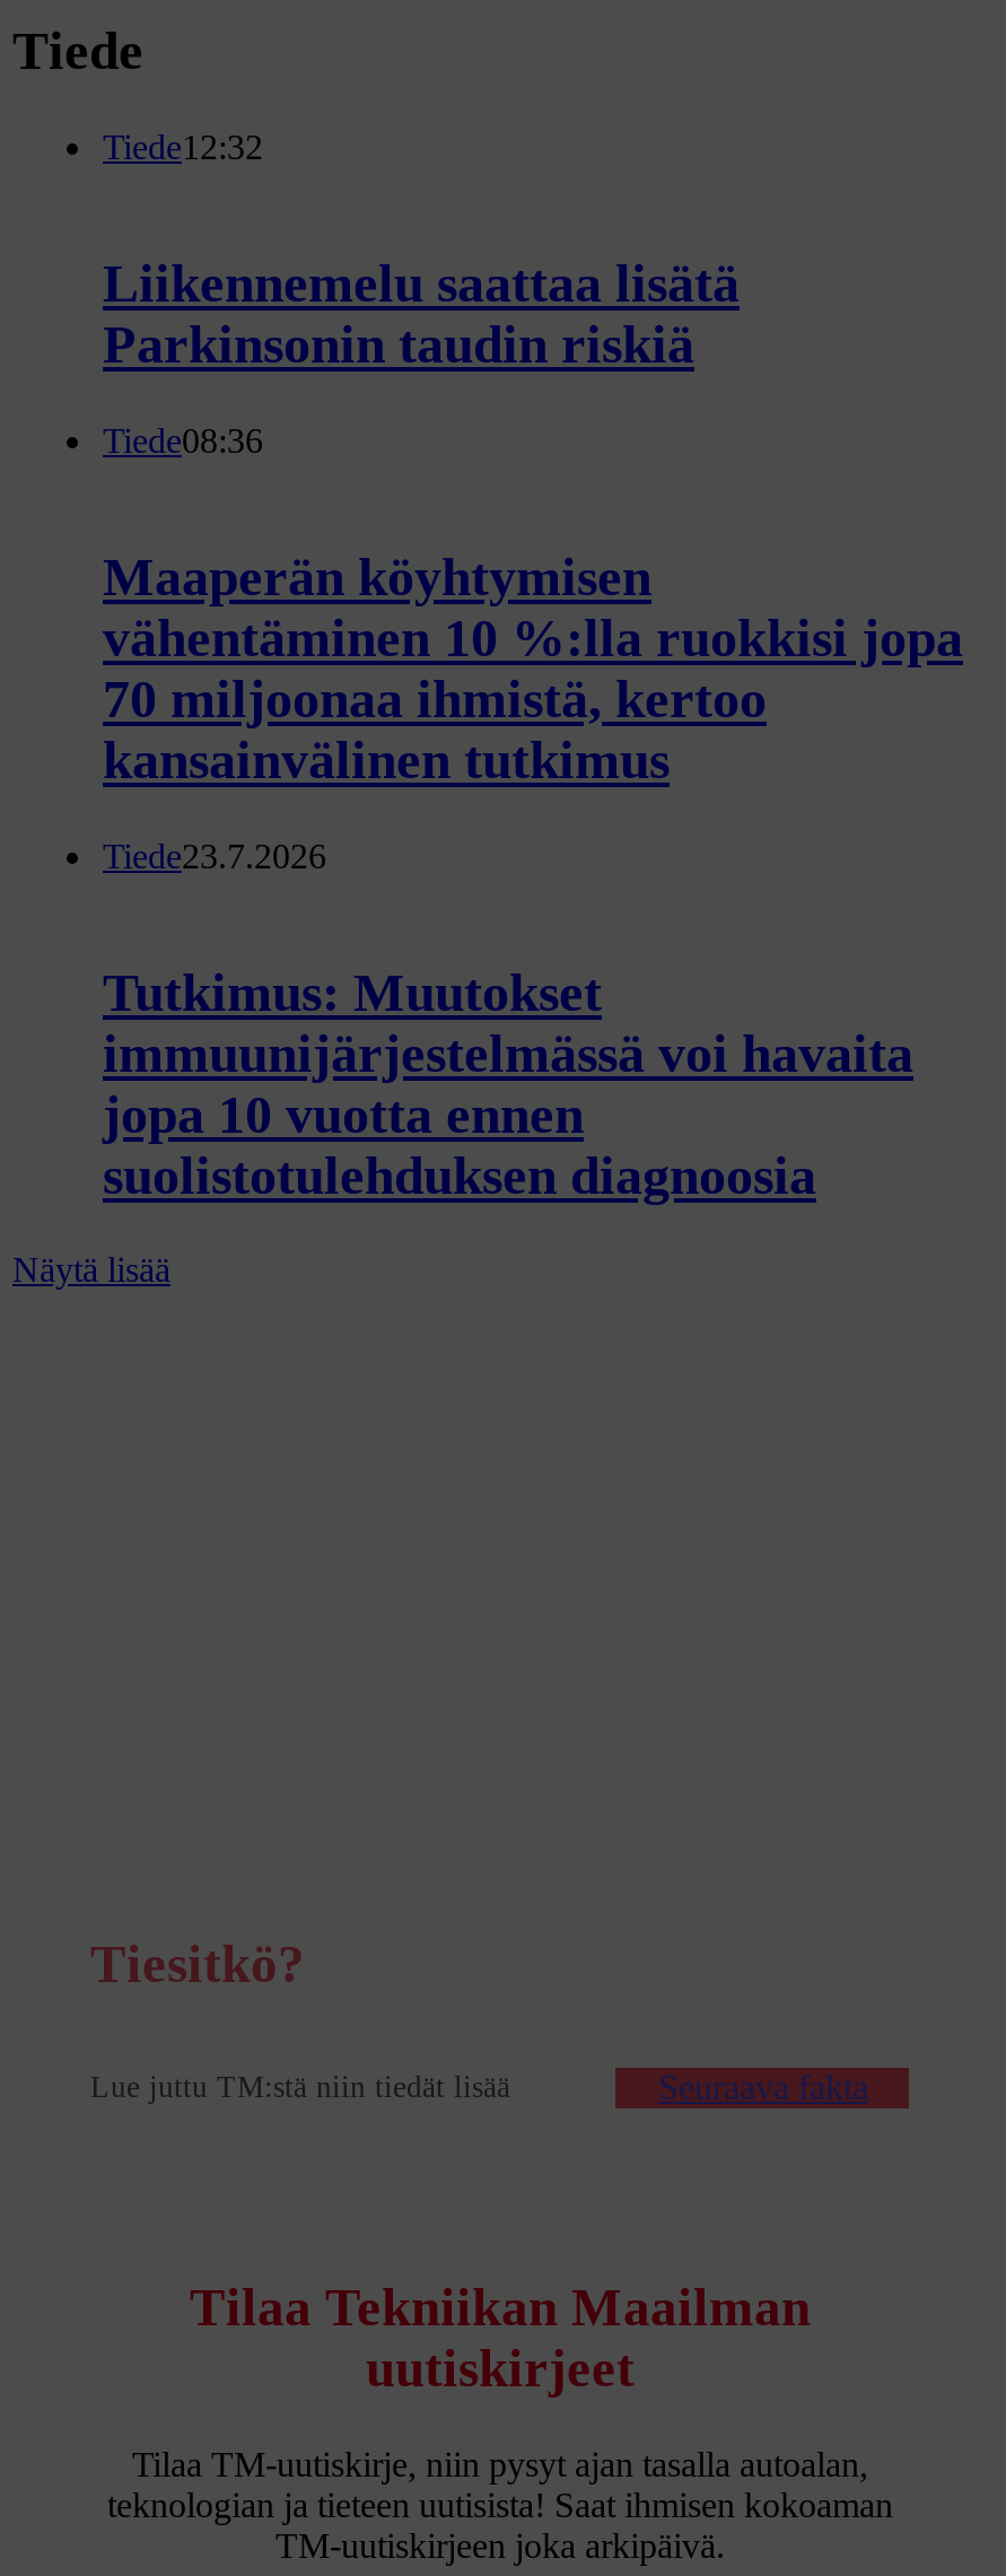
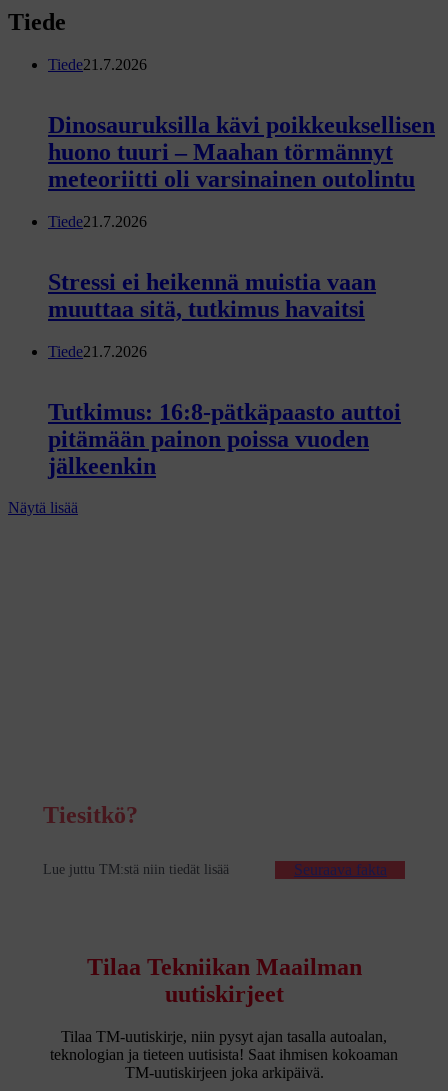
- Tiede12:32
+ Tiede21.7.2026

- Liikennemelu saattaa lisätä
- Parkinsonin taudin riskiä
+ Dinosauruksilla kävi poikkeuksellisen
+ huono tuuri – Maahan törmännyt
+ meteoriitti oli varsinainen outolintu

- Tiede08:36
+ Tiede21.7.2026

- Maaperän köyhtymisen
- vähentäminen 10 %:lla ruokkisi jopa
- 70 miljoonaa ihmistä, kertoo
- kansainvälinen tutkimus
+ Stressi ei heikennä muistia vaan
+ muuttaa sitä, tutkimus havaitsi

- Tiede23.7.2026
+ Tiede21.7.2026

- Tutkimus: Muutokset
- immuunijärjestelmässä voi havaita
- jopa 10 vuotta ennen
- suolistotulehduksen diagnoosia
+ Tutkimus: 16:8-pätkäpaasto auttoi
+ pitämään painon poissa vuoden
+ jälkeenkin
